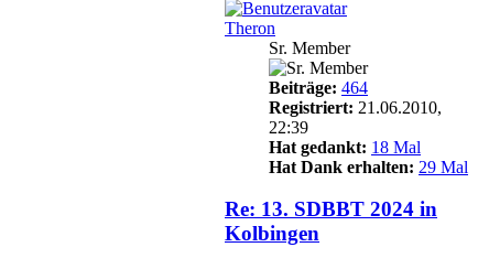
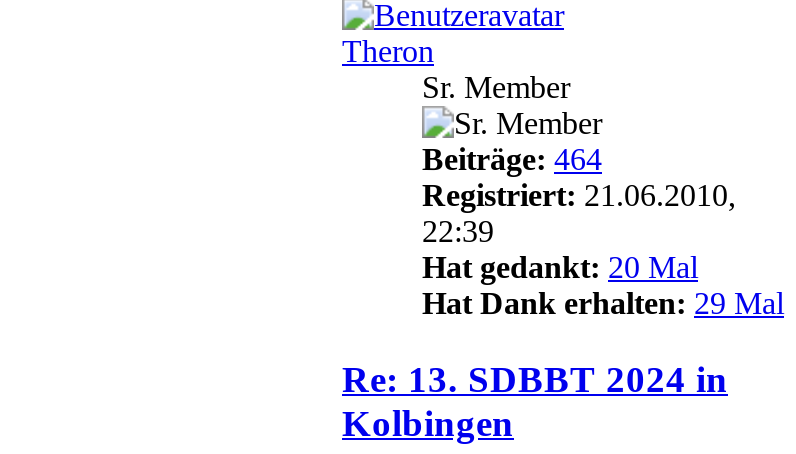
- Hat gedankt: 18 Mal
+ Hat gedankt: 20 Mal
